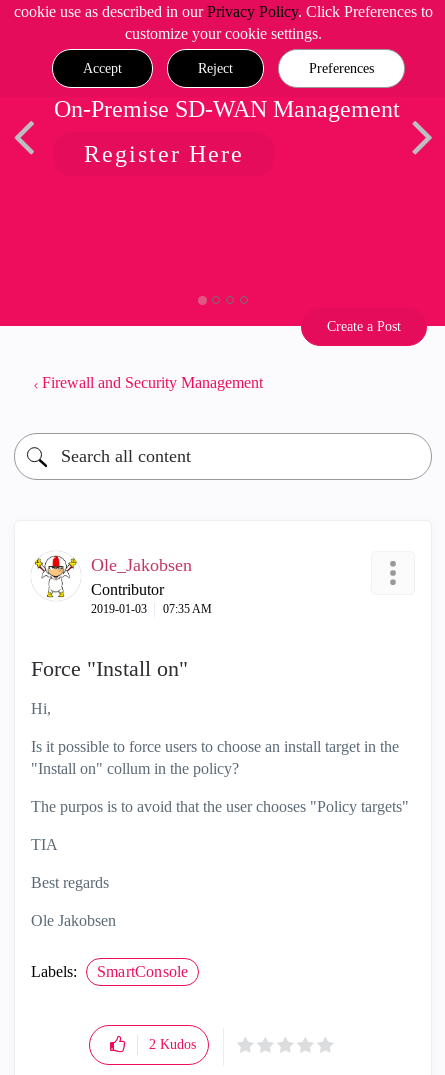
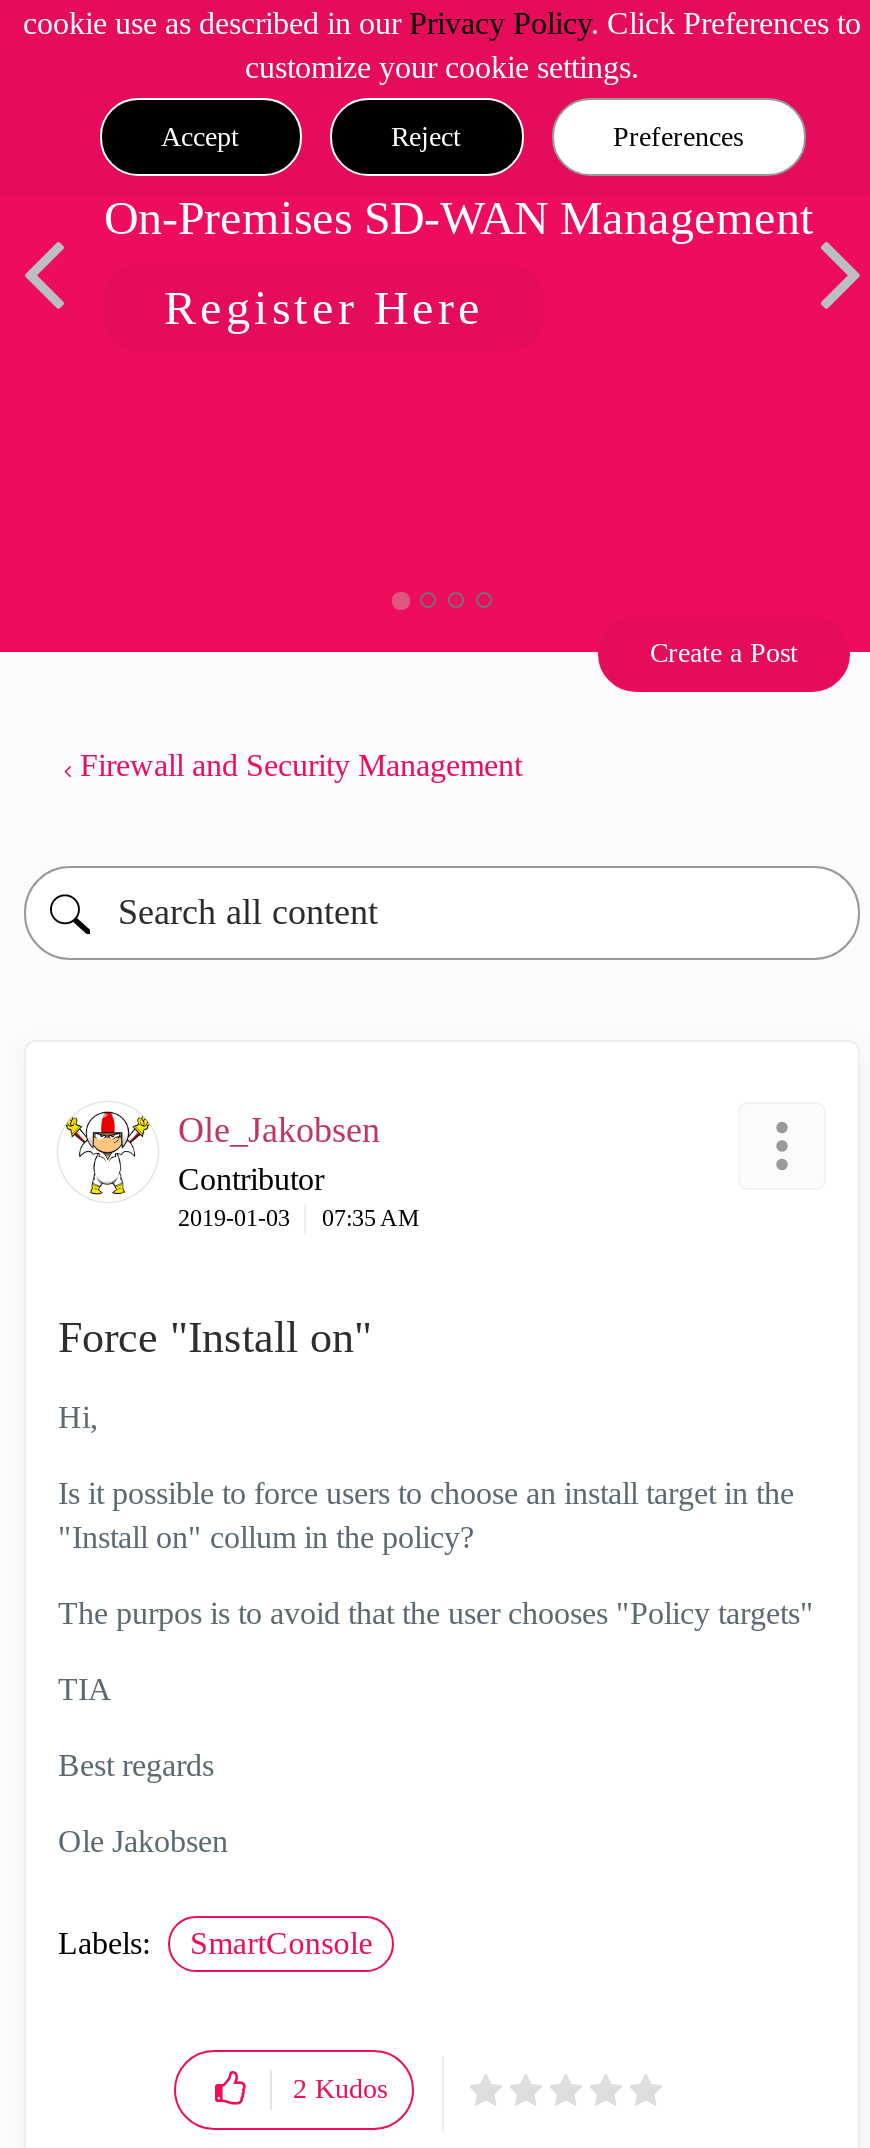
- On-Premise SD-WAN Management
+ On-Premises SD-WAN Management
